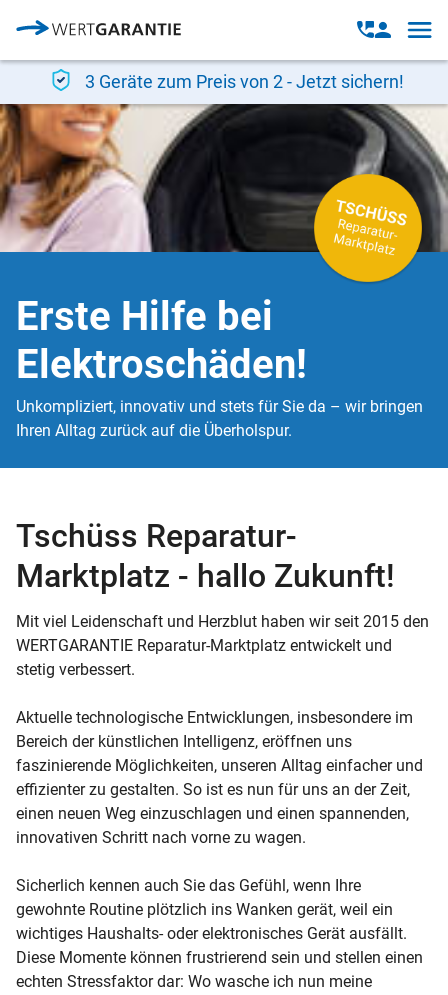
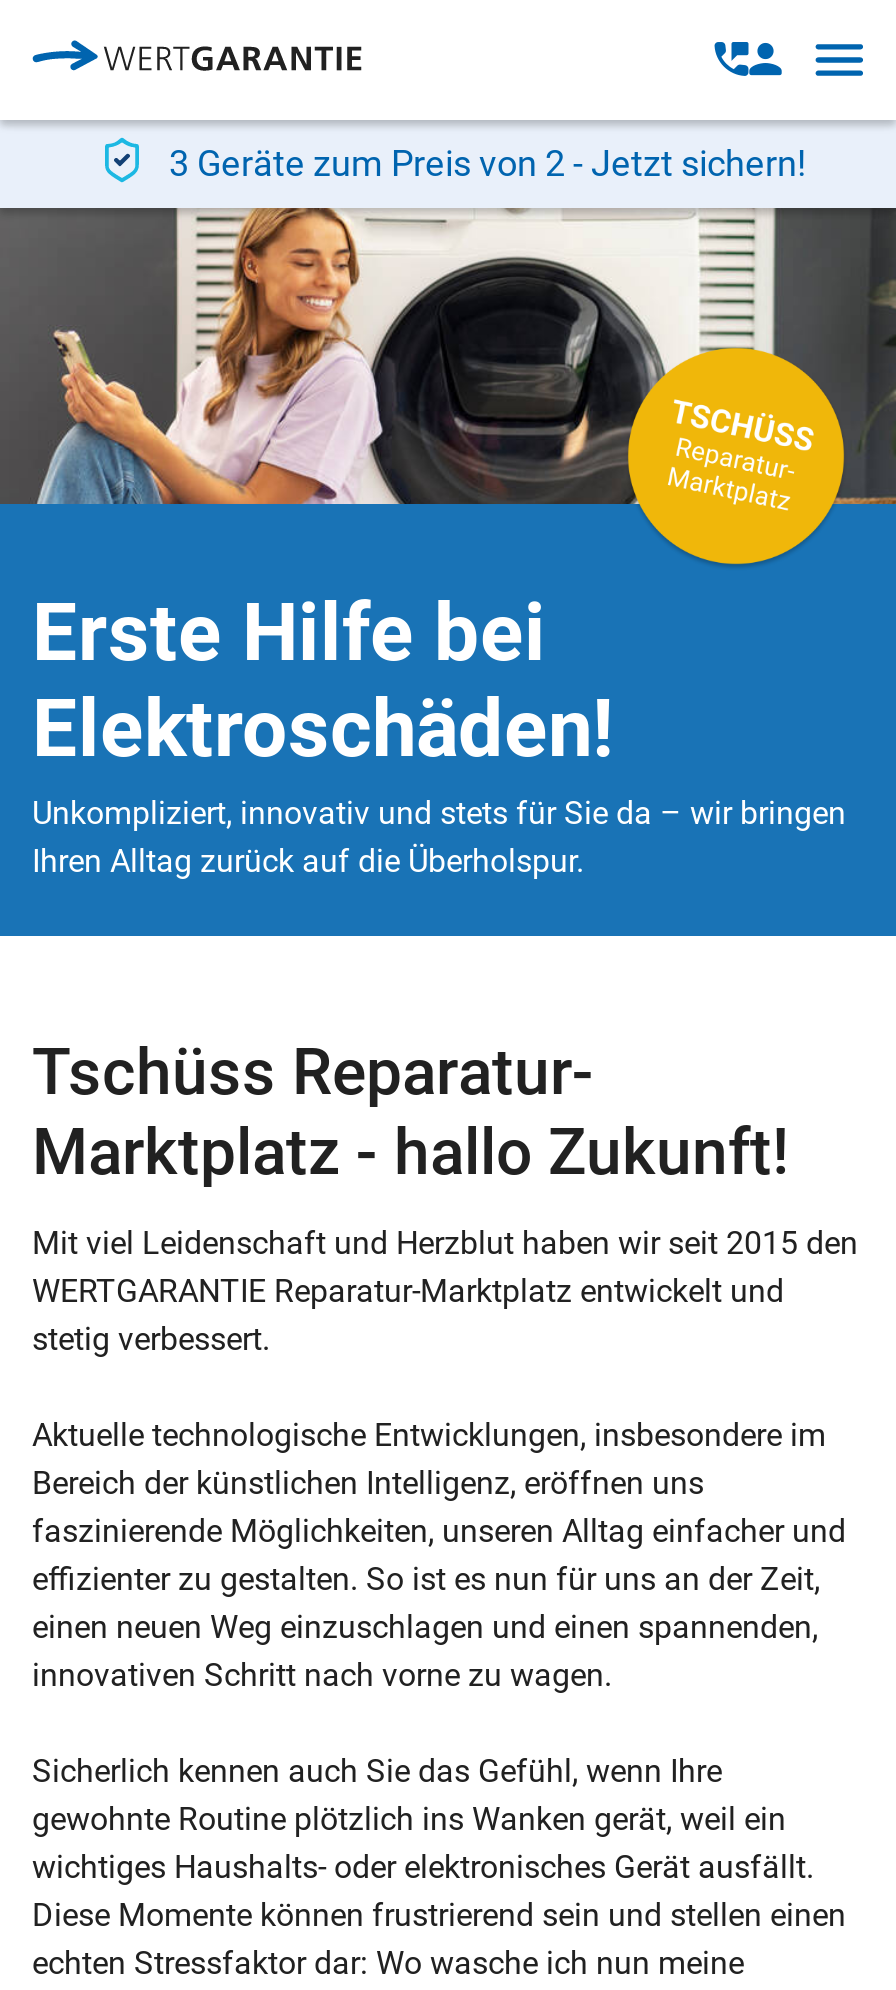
- [image]
+ [image]
